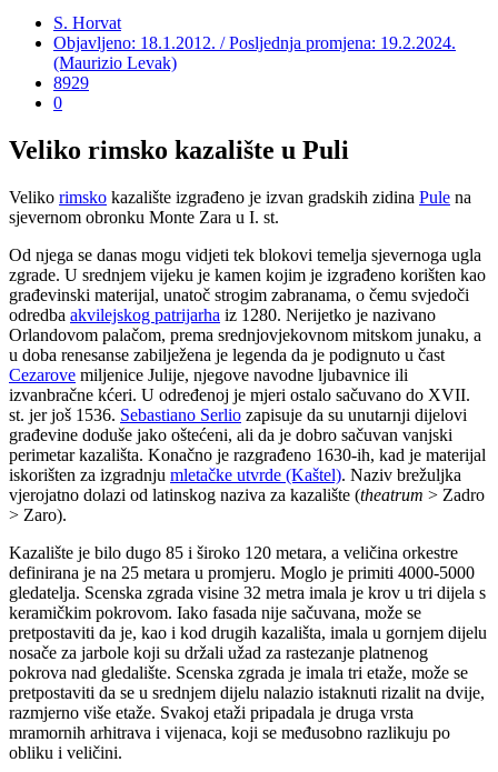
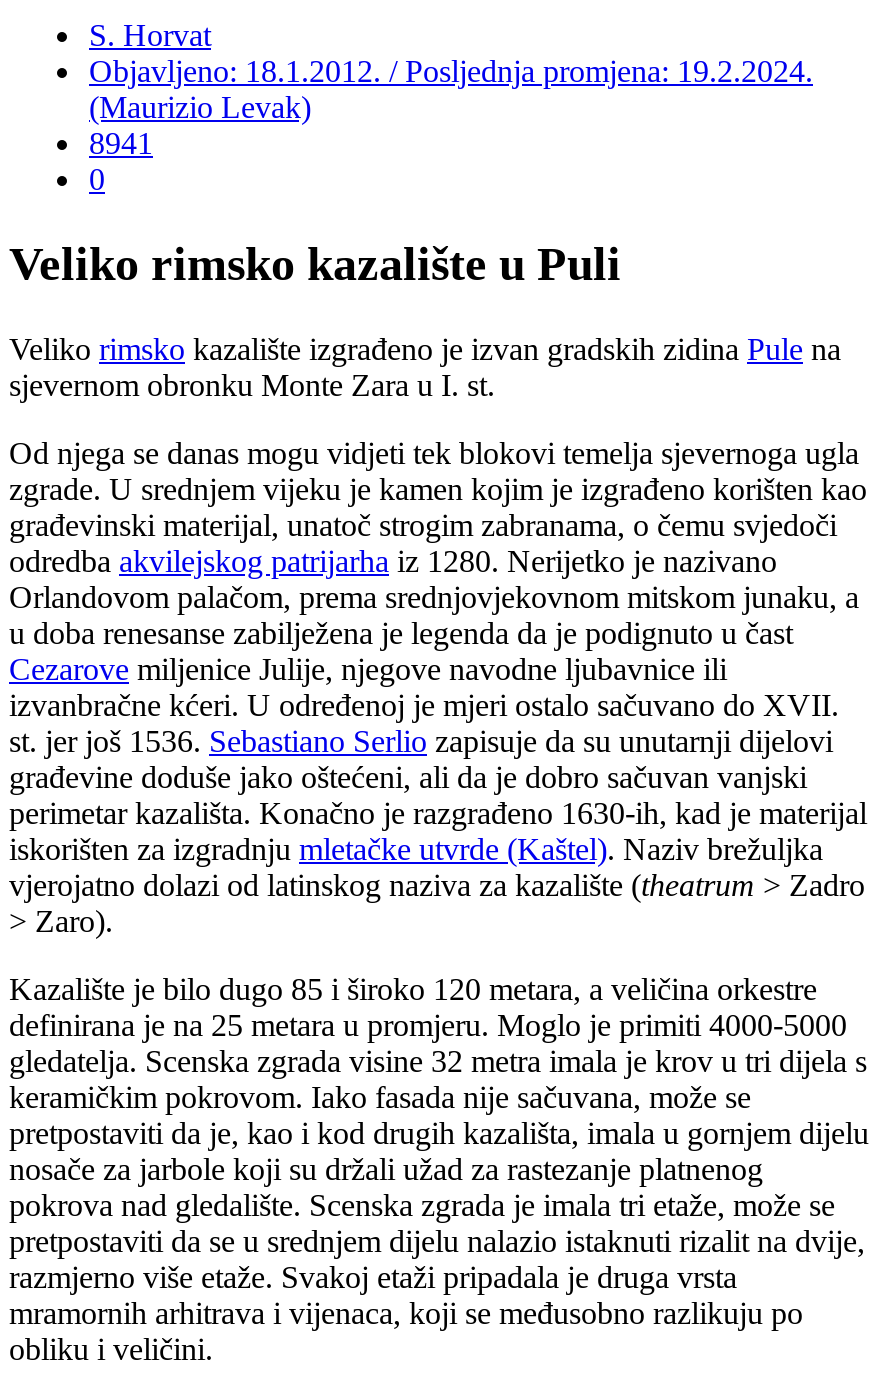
- 8929
+ 8941
